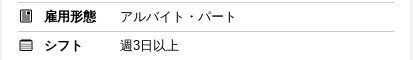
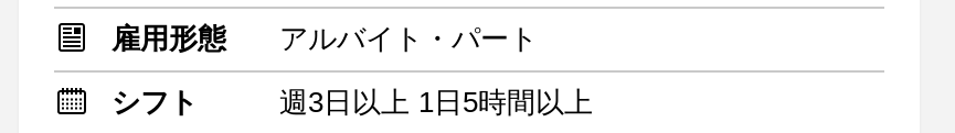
- 週3日以上
+ 週3日以上 1日5時間以上
